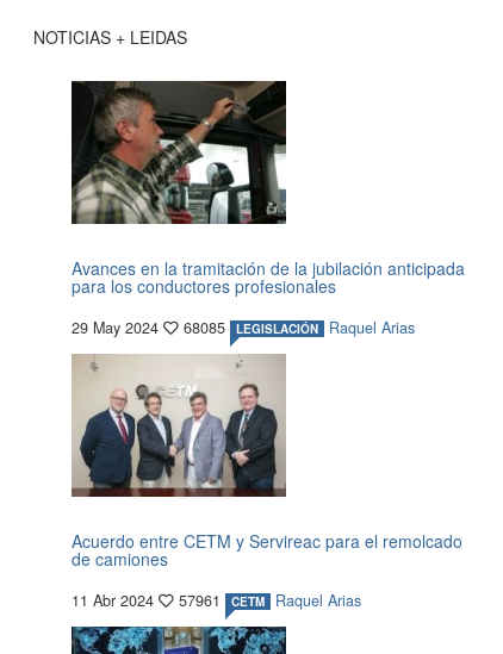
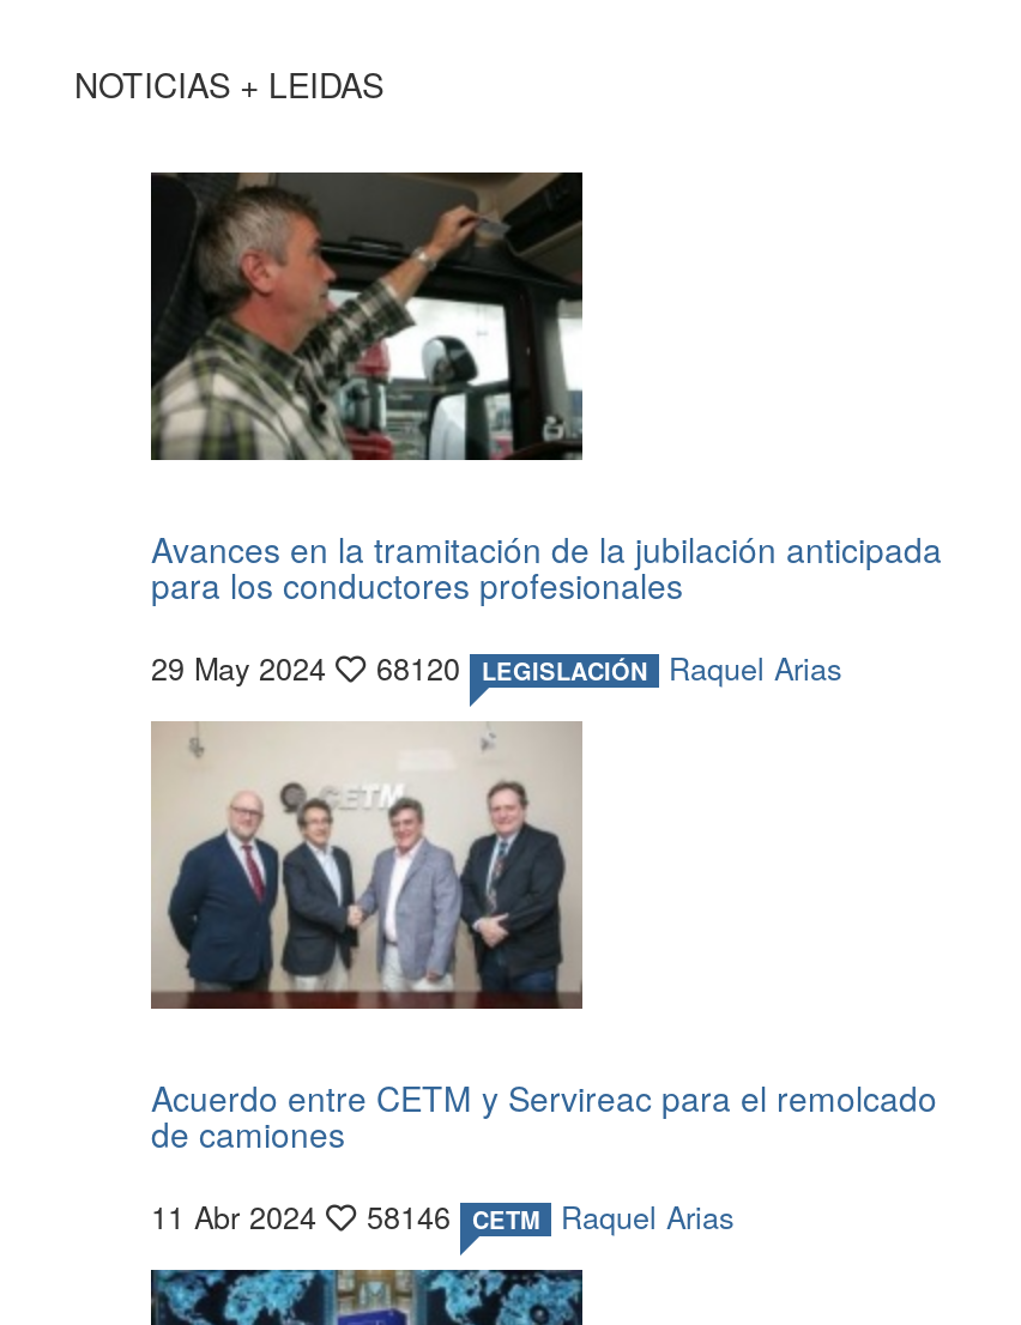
- 29 May 2024 68085 LEGISLACIÓN Raquel Arias
+ 29 May 2024 68120 LEGISLACIÓN Raquel Arias

- 11 Abr 2024 57961 CETM Raquel Arias
+ 11 Abr 2024 58146 CETM Raquel Arias
